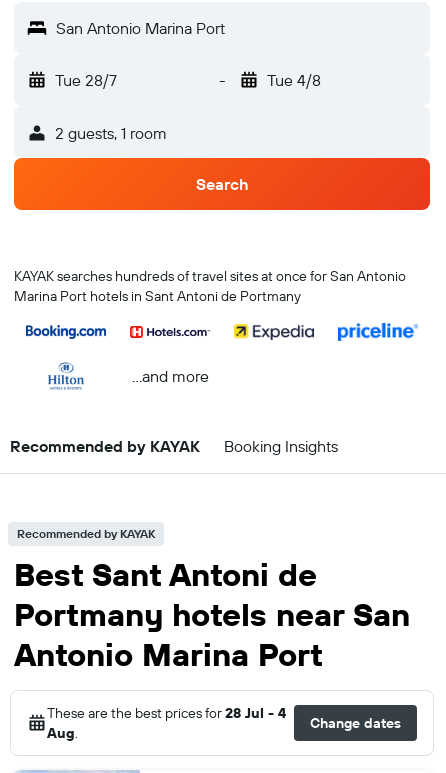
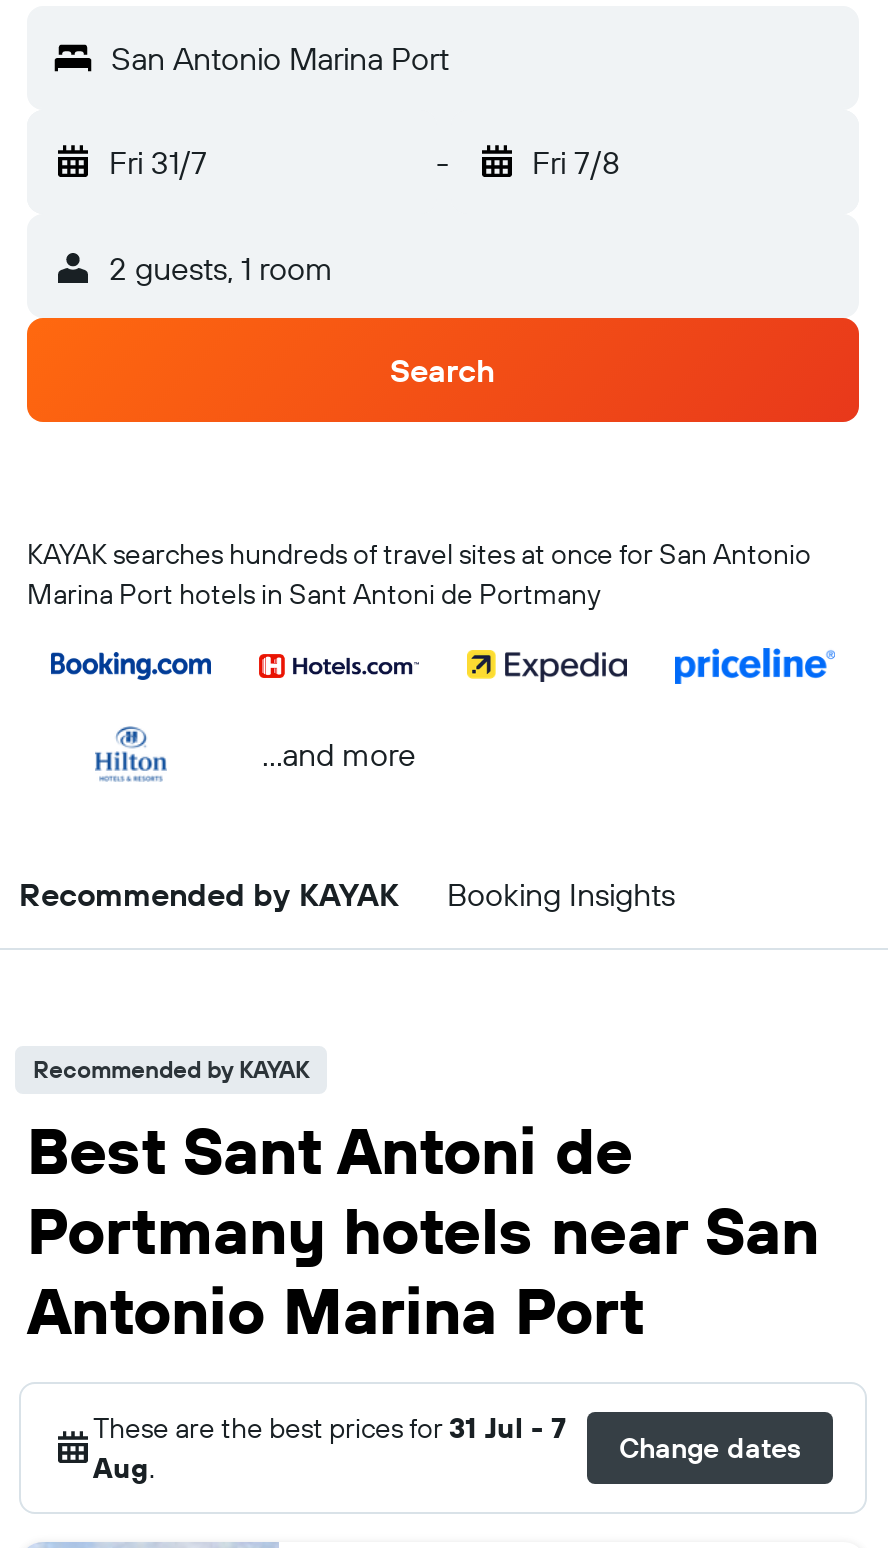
- Tue 28/7
+ Fri 31/7

- Tue 4/8
+ Fri 7/8

- These are the best prices for 28 Jul - 4
+ These are the best prices for 31 Jul - 7
